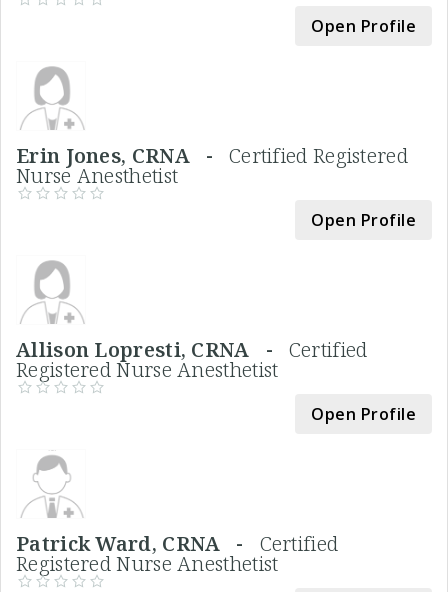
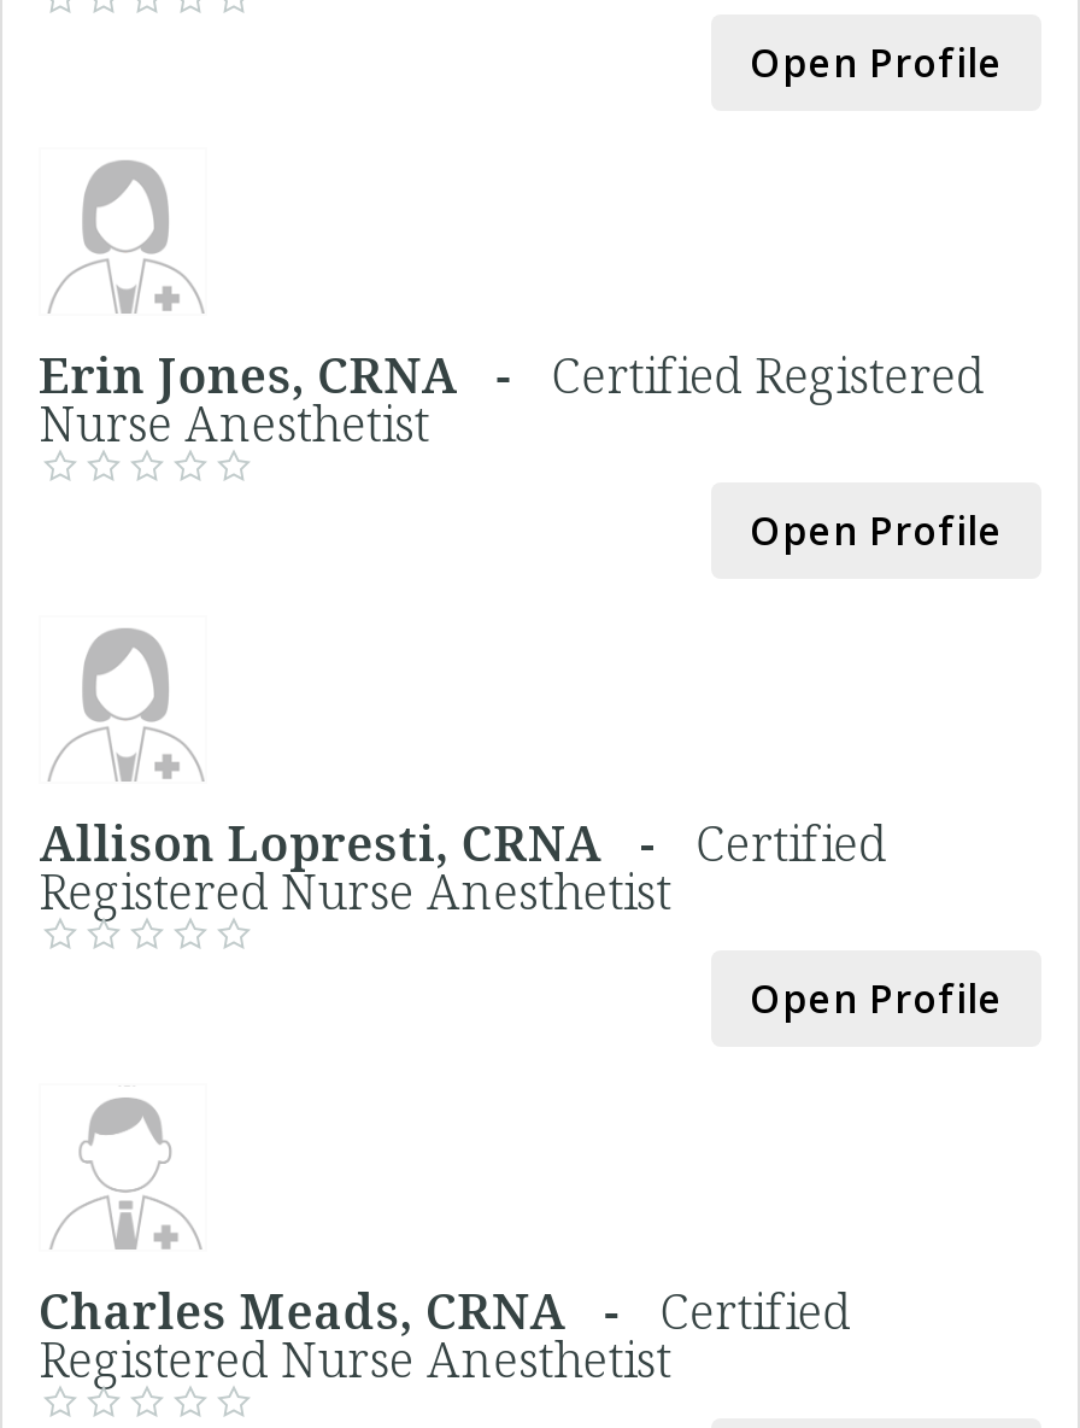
- Patrick Ward, CRNA - Certified
+ Charles Meads, CRNA - Certified
